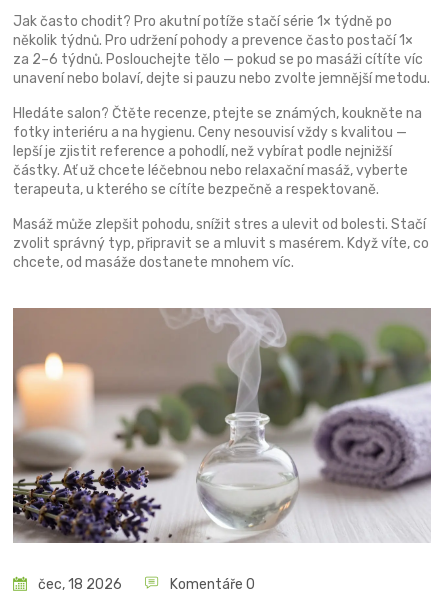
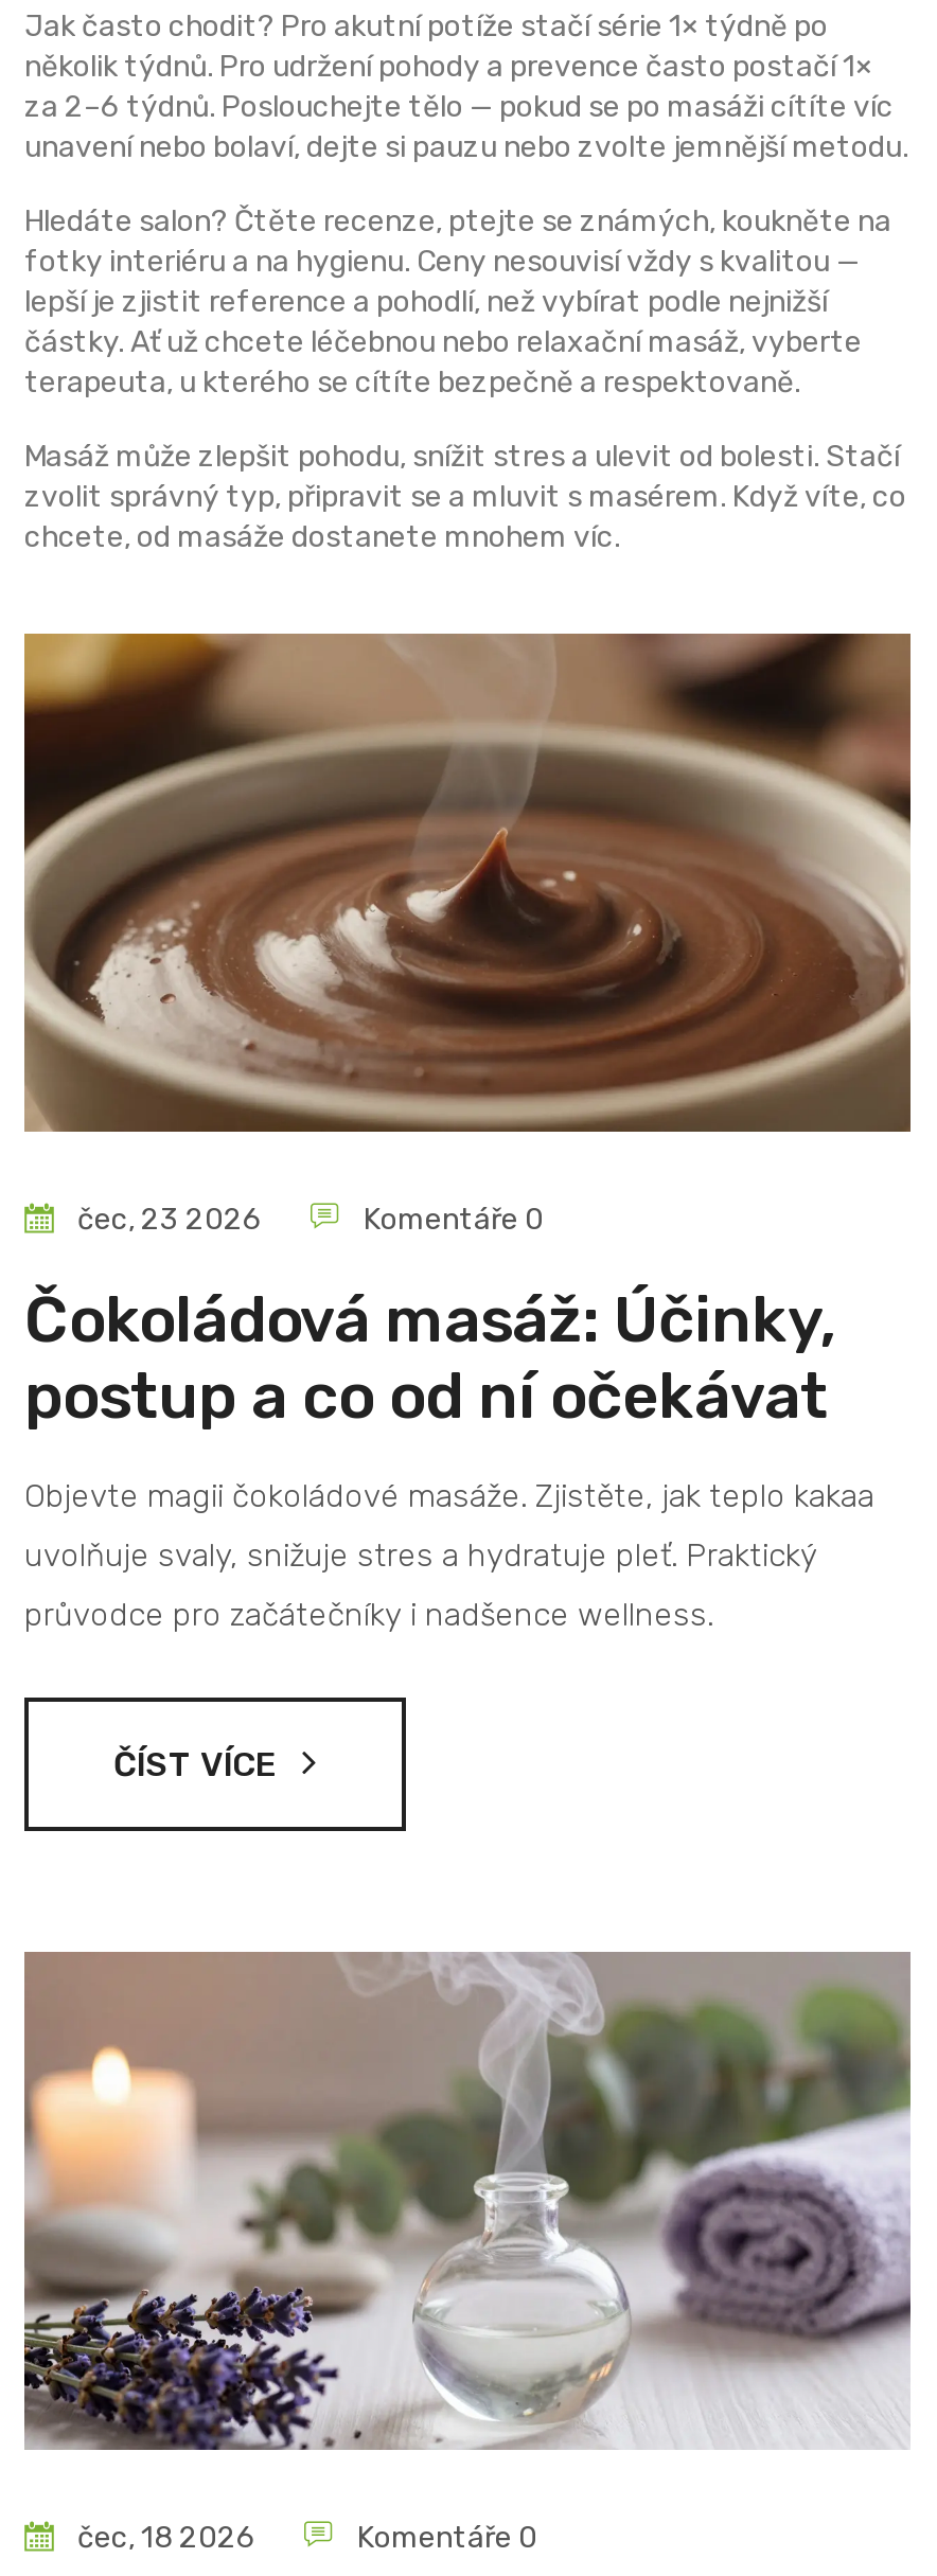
+ [image]
+ čec, 23 2026
+ Komentáře 0
+ Čokoládová masáž: Účinky,
+ postup a co od ní očekávat
+ Objevte magii čokoládové masáže. Zjistěte, jak teplo kakaa
+ uvolňuje svaly, snižuje stres a hydratuje pleť. Praktický
+ průvodce pro začátečníky i nadšence wellness.

+ ČÍST VÍCE
